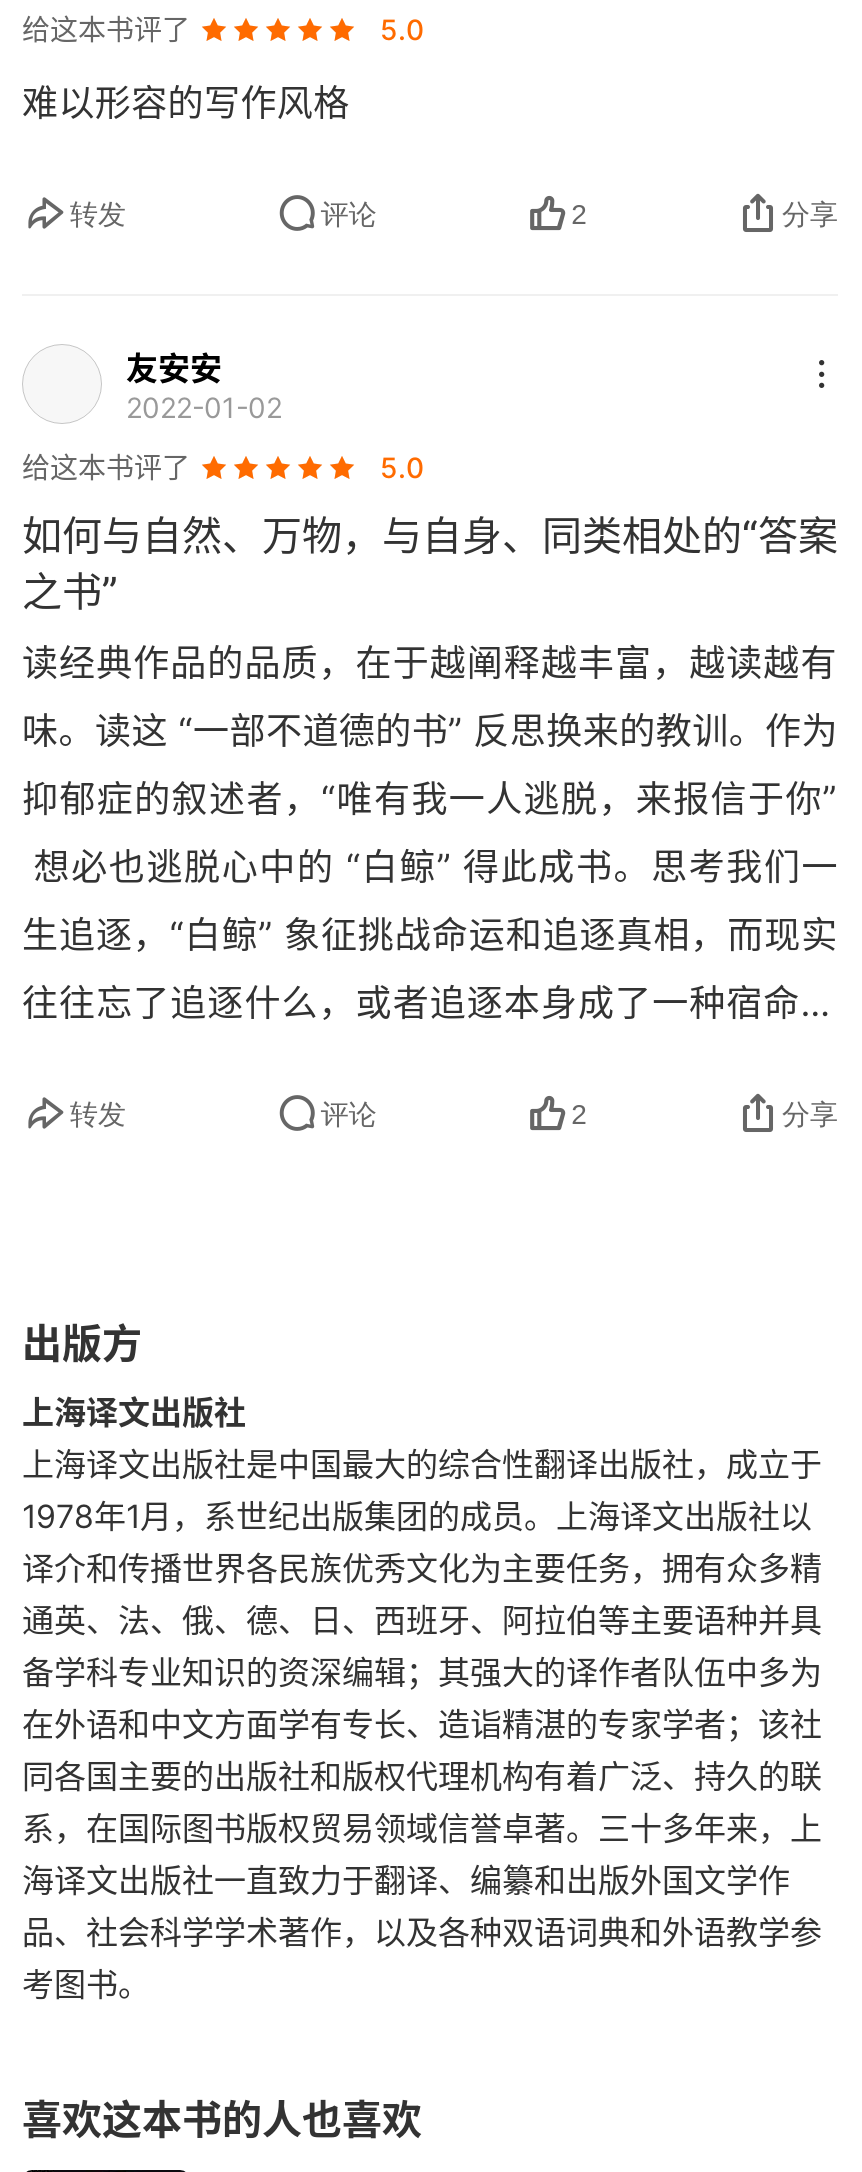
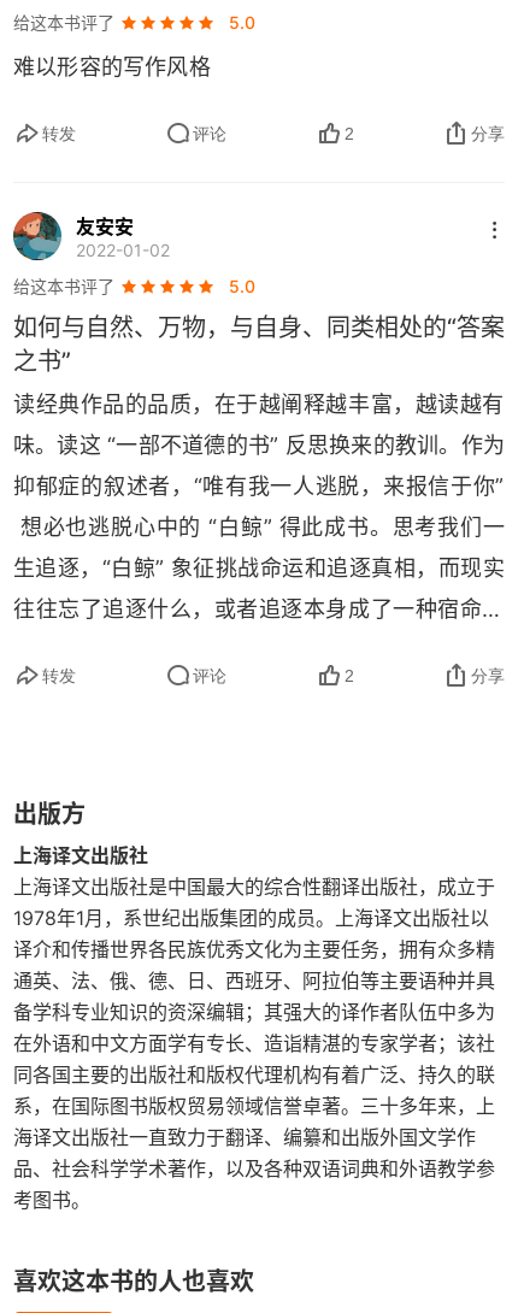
+ [image]
